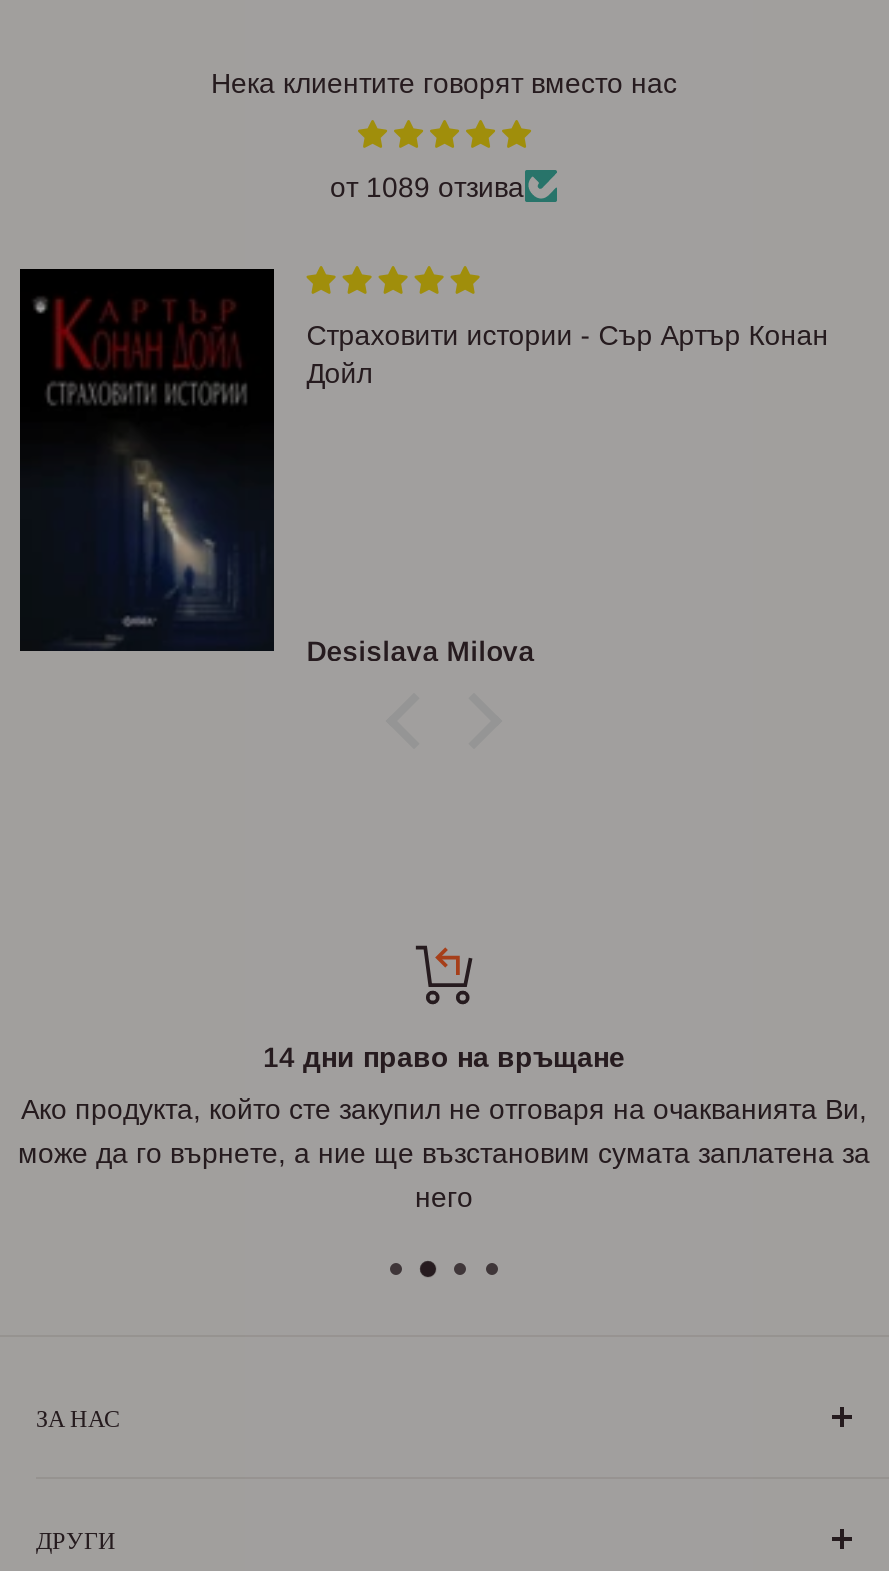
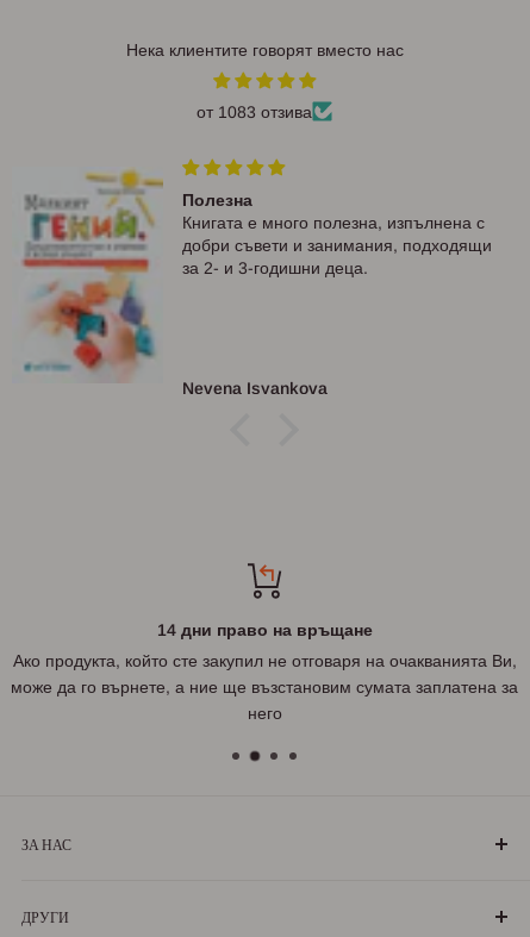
- от 1089 отзива
+ от 1083 отзива

- [image]
- Страховити истории - Сър Артър Конан
- Дойл
+ [image]
+ Полезна
+ Книгата е много полезна, изпълнена с
+ добри съвети и занимания, подходящи
+ за 2- и 3-годишни деца.

- Desislava Milova
+ Nevena Isyankova
